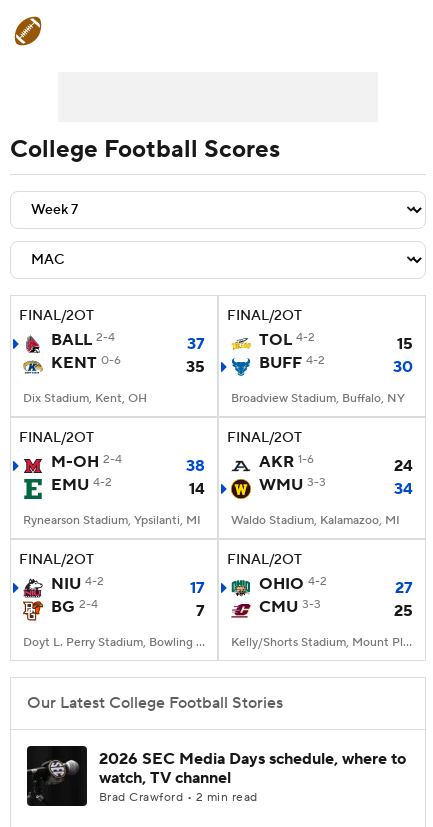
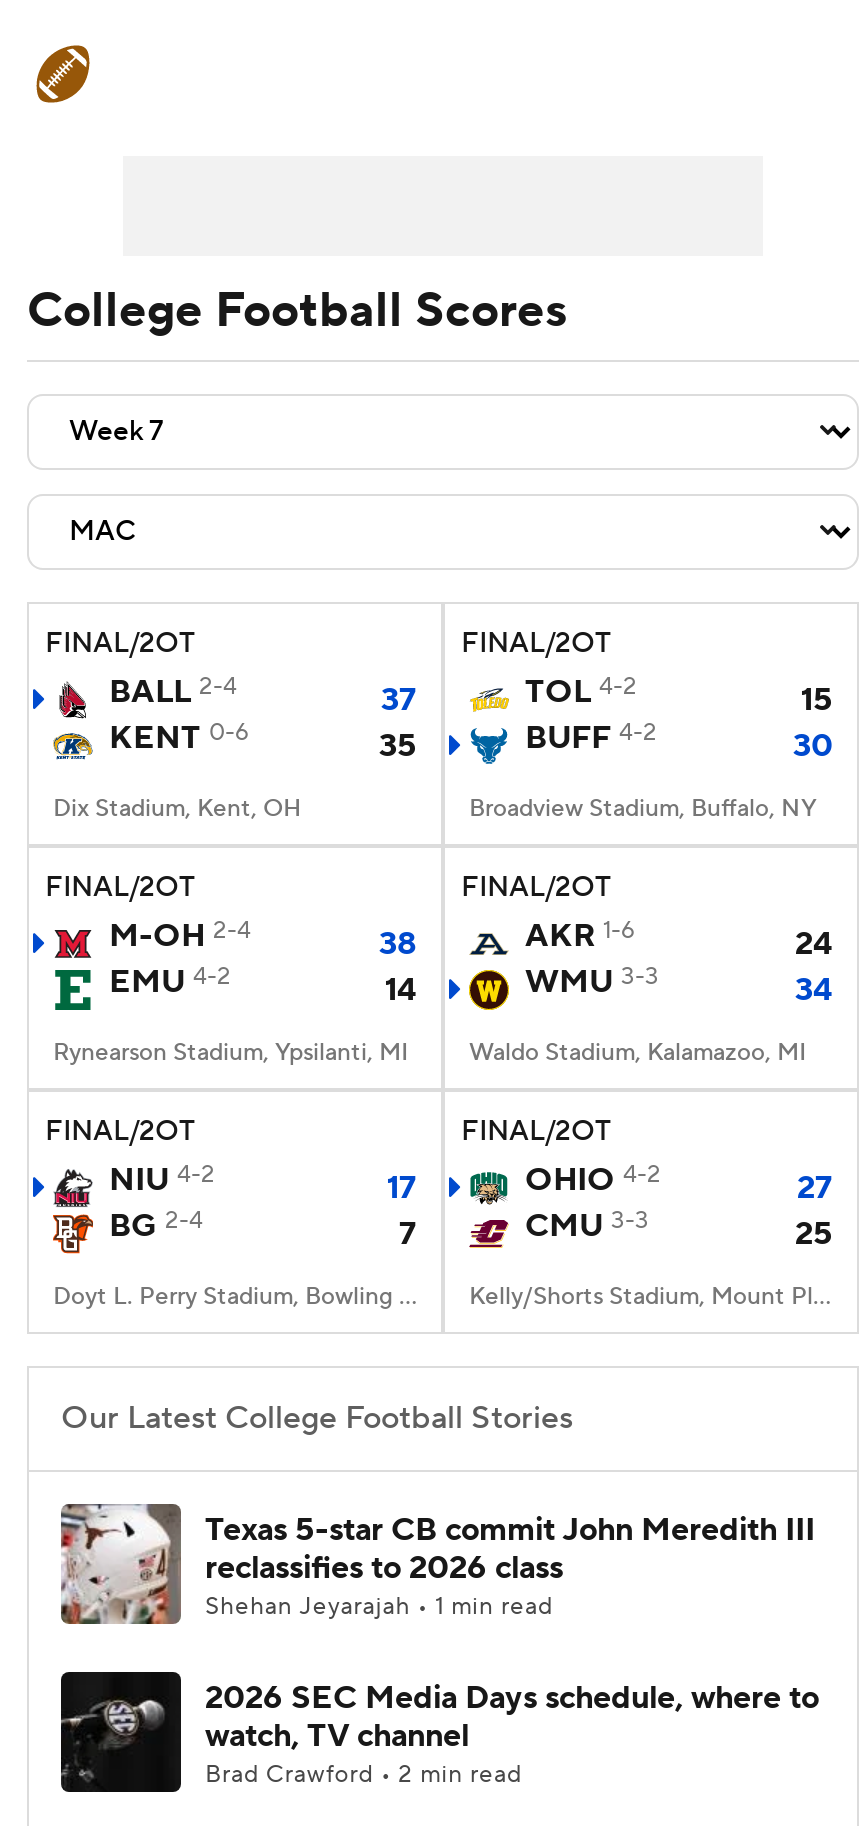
+ [image]
+ Texas 5-star CB commit John Meredith III
+ reclassifies to 2026 class
+ Shehan Jeyarajah • 1 min read
